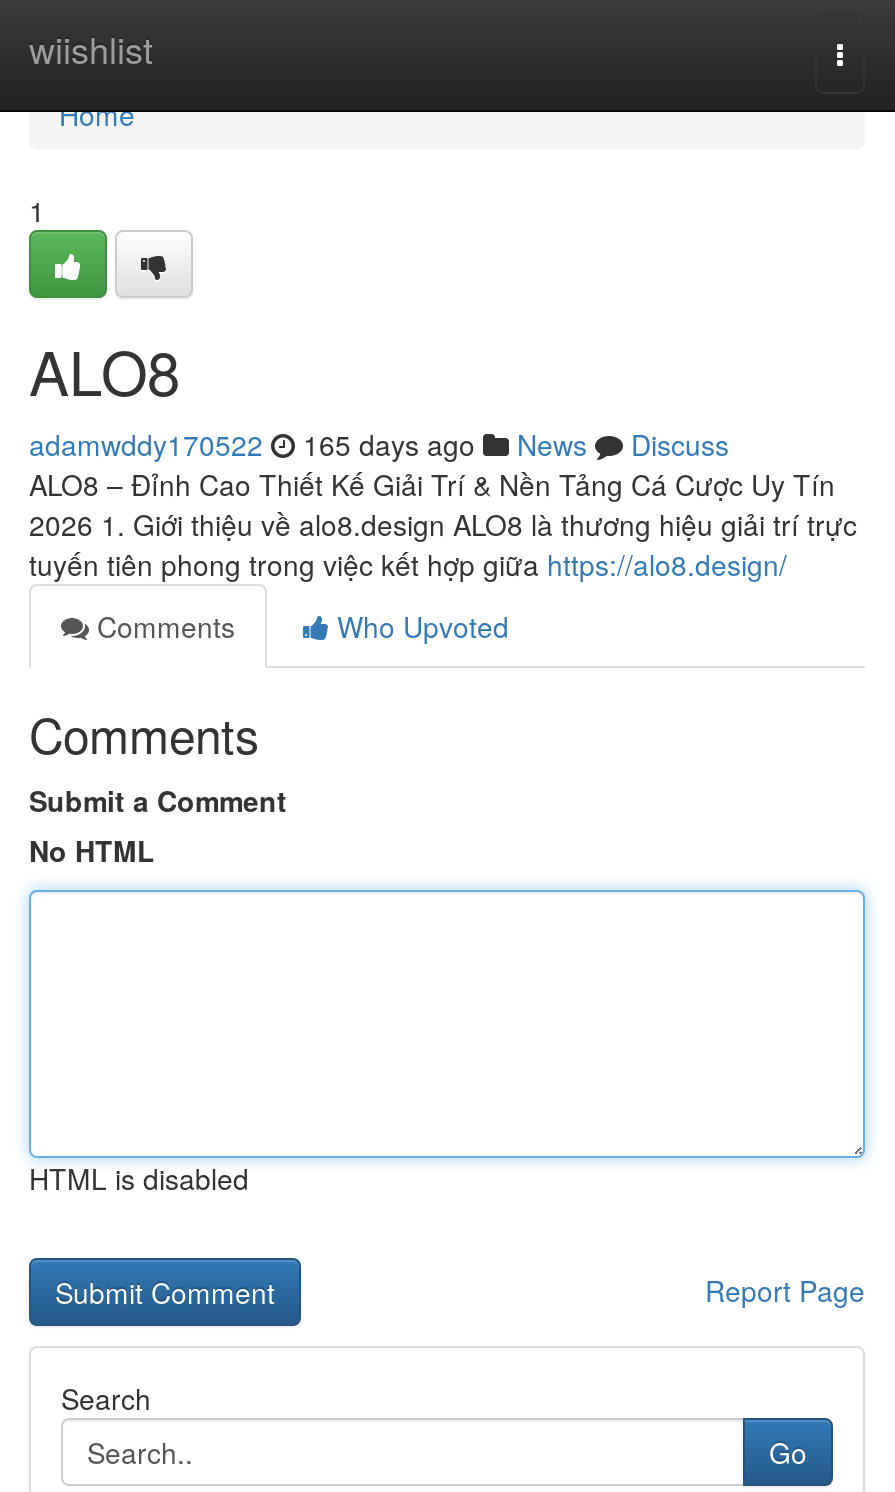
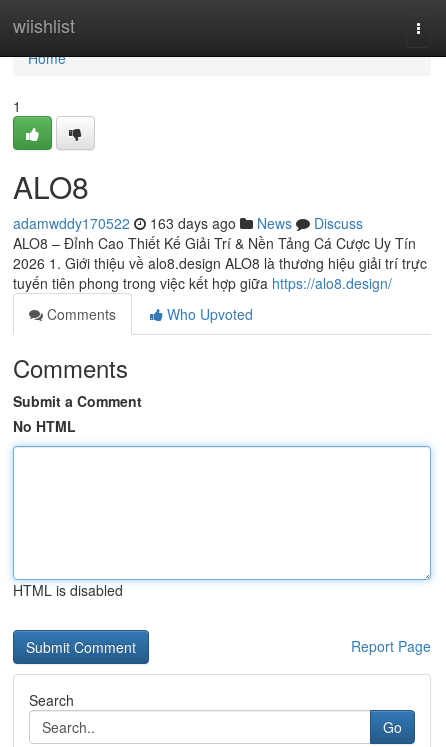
- adamwddy170522 165 days ago News Discuss
+ adamwddy170522 163 days ago News Discuss
